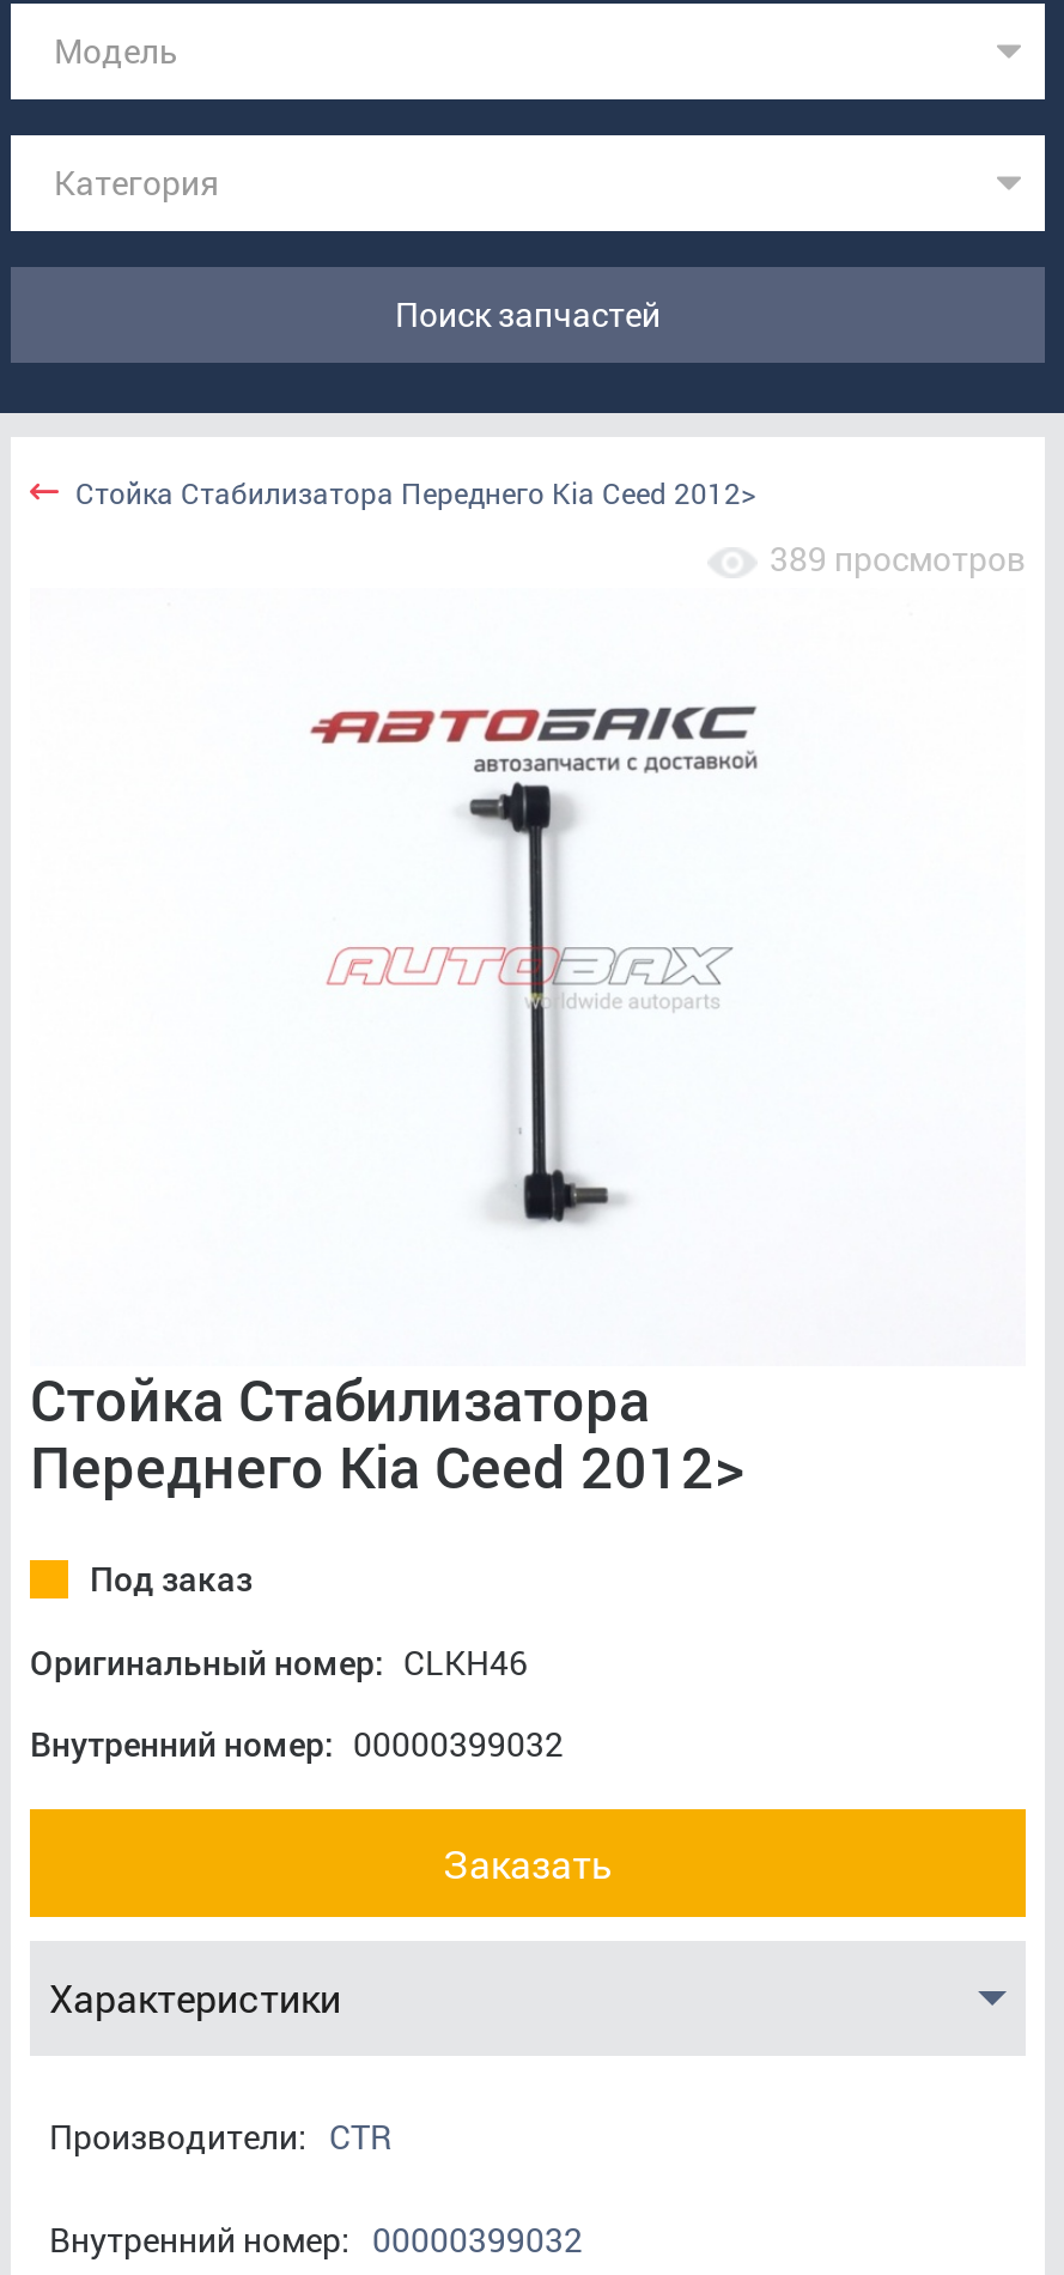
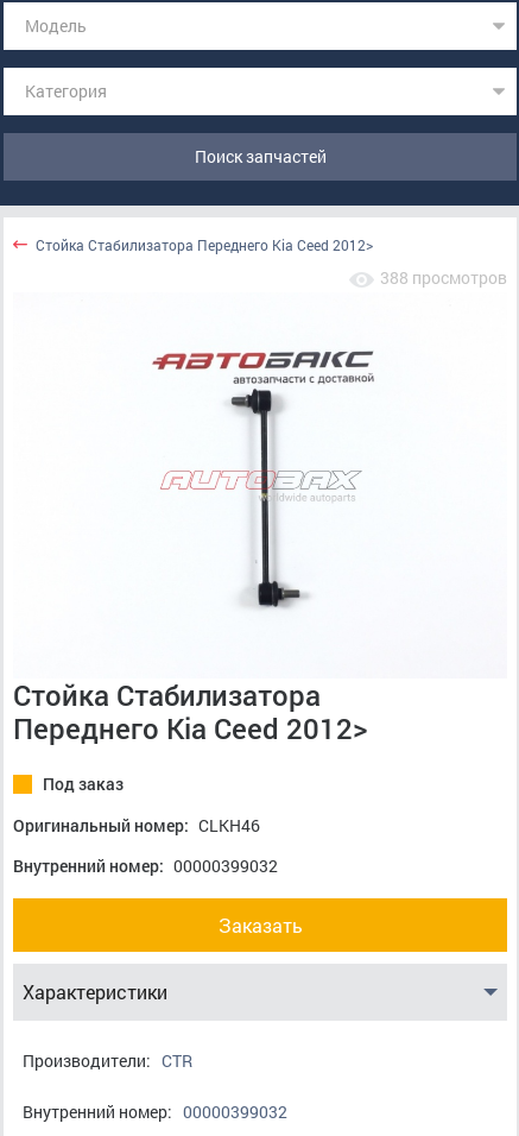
- 389 просмотров
+ 388 просмотров
